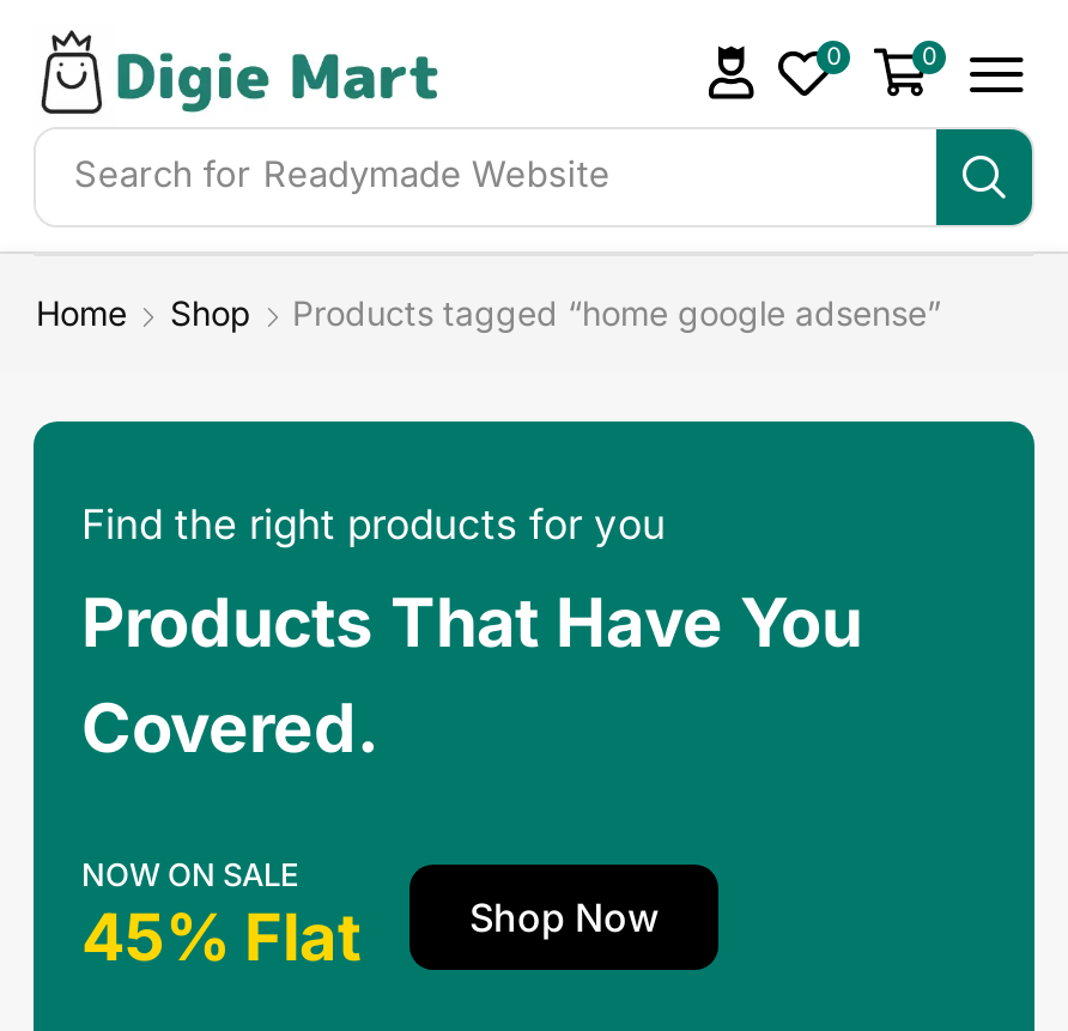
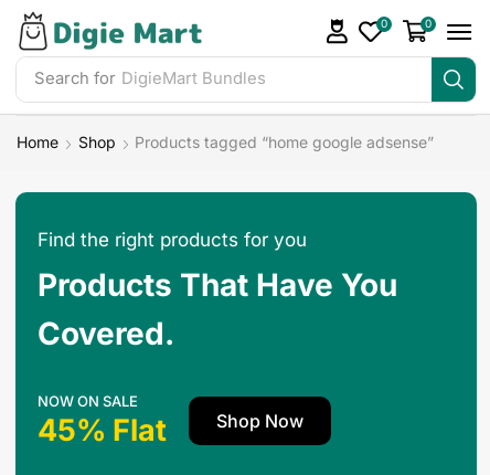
- Search for Readymade Website
+ Search for
